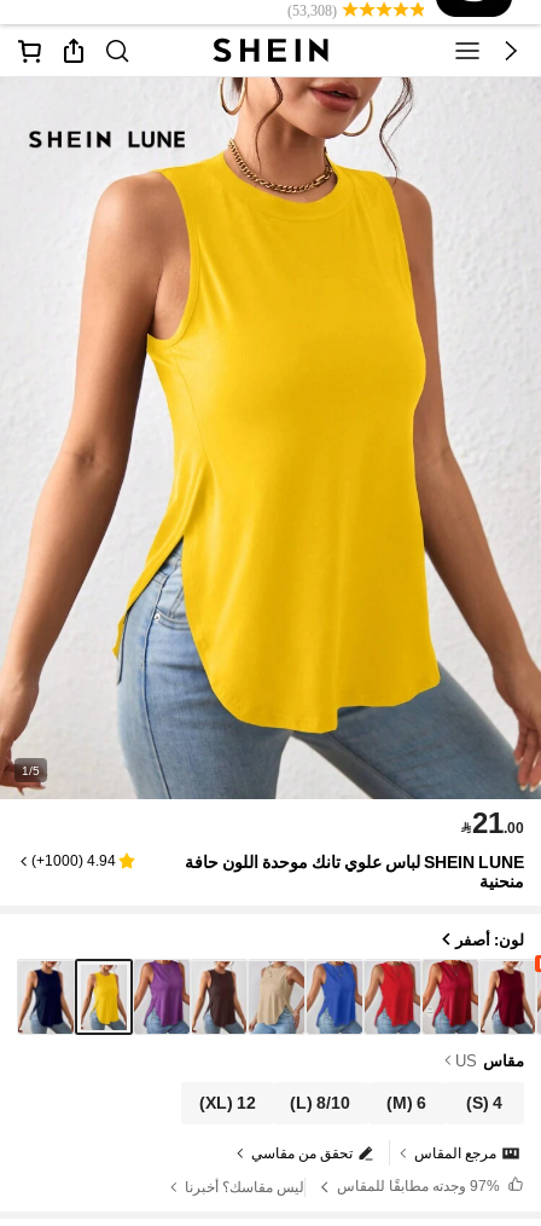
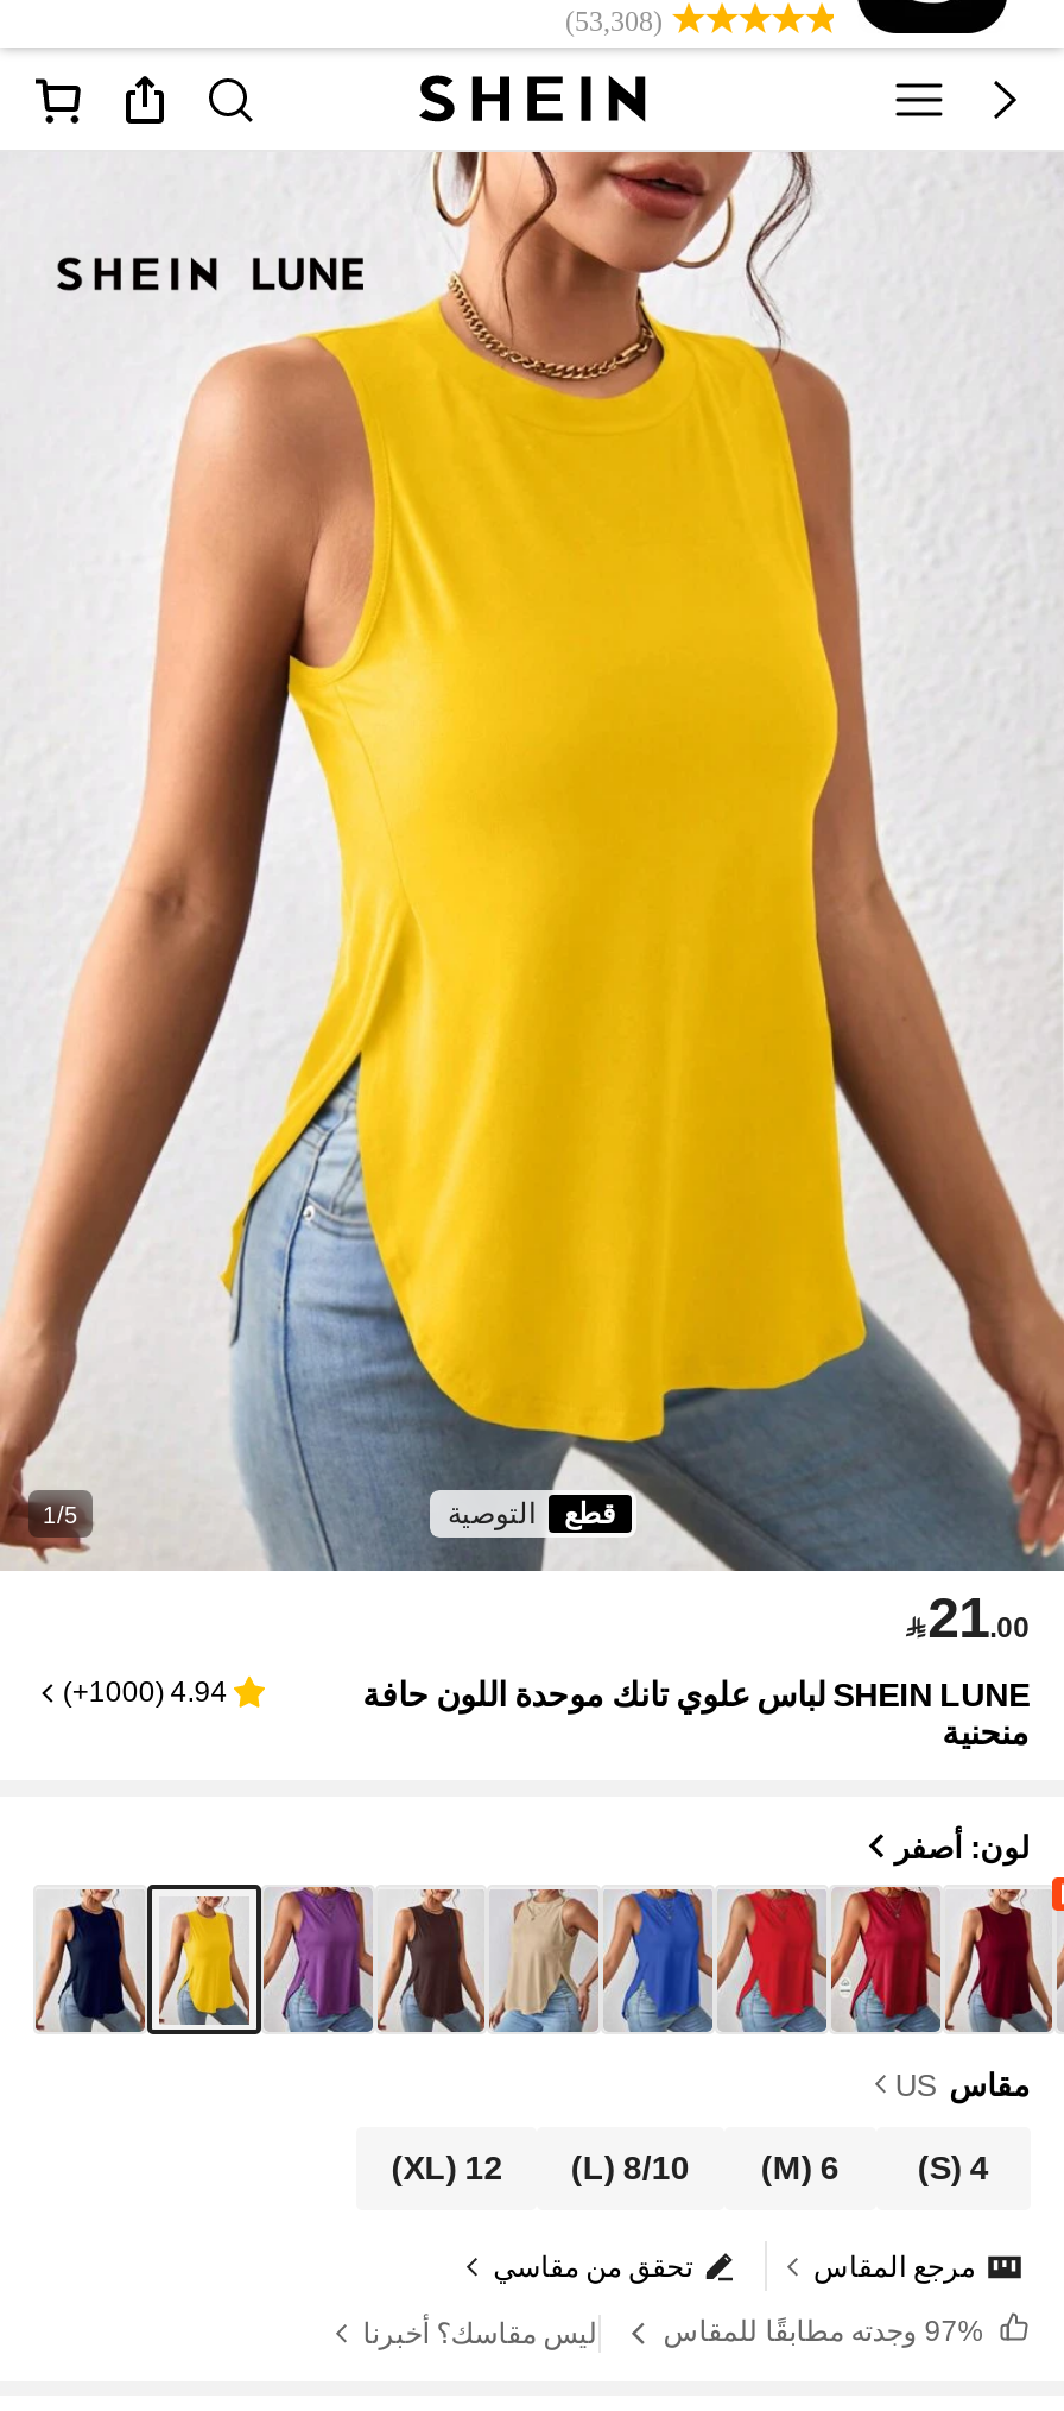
+ قطع
+ التوصية
